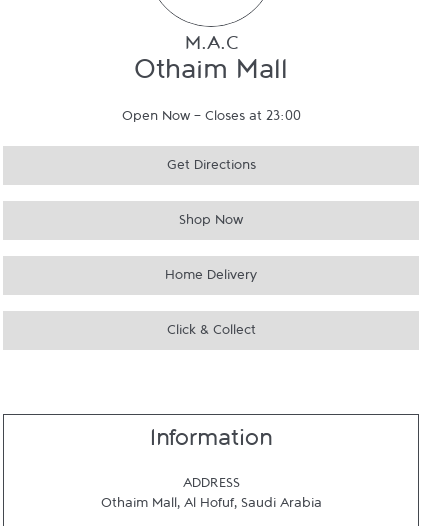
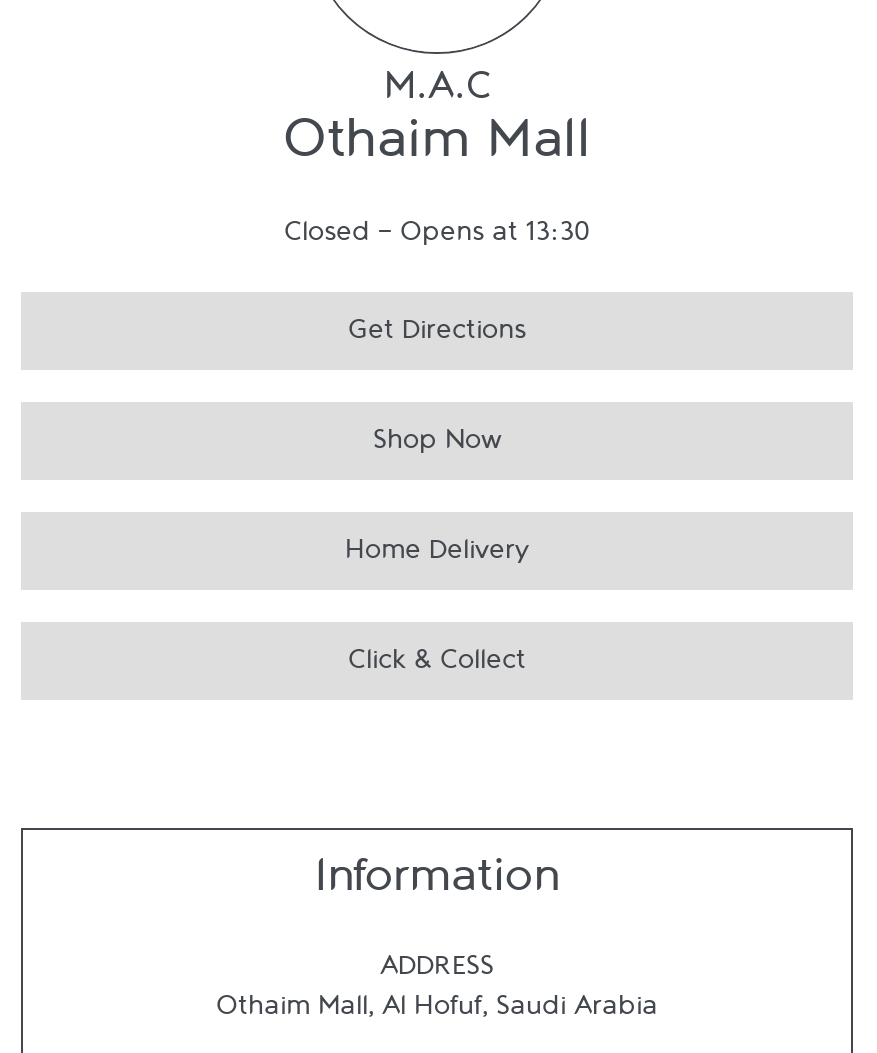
- Open Now - Closes at 23:00
+ Closed - Opens at 13:30
